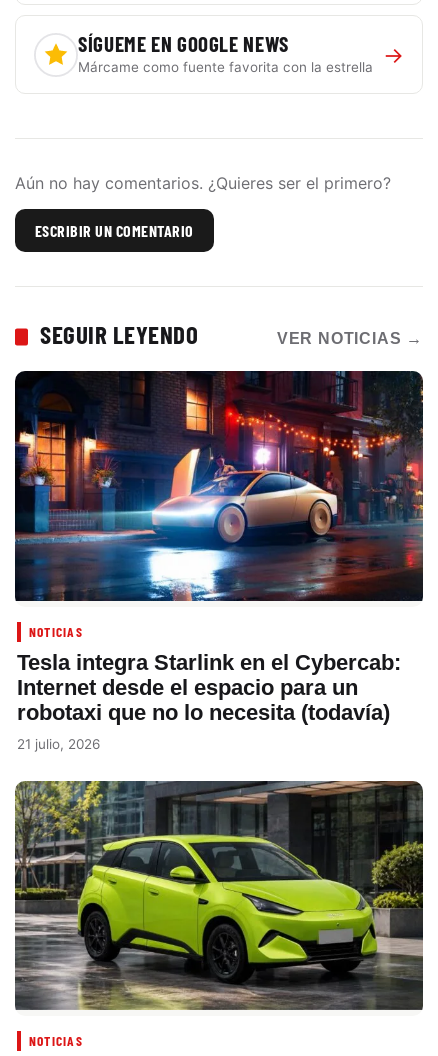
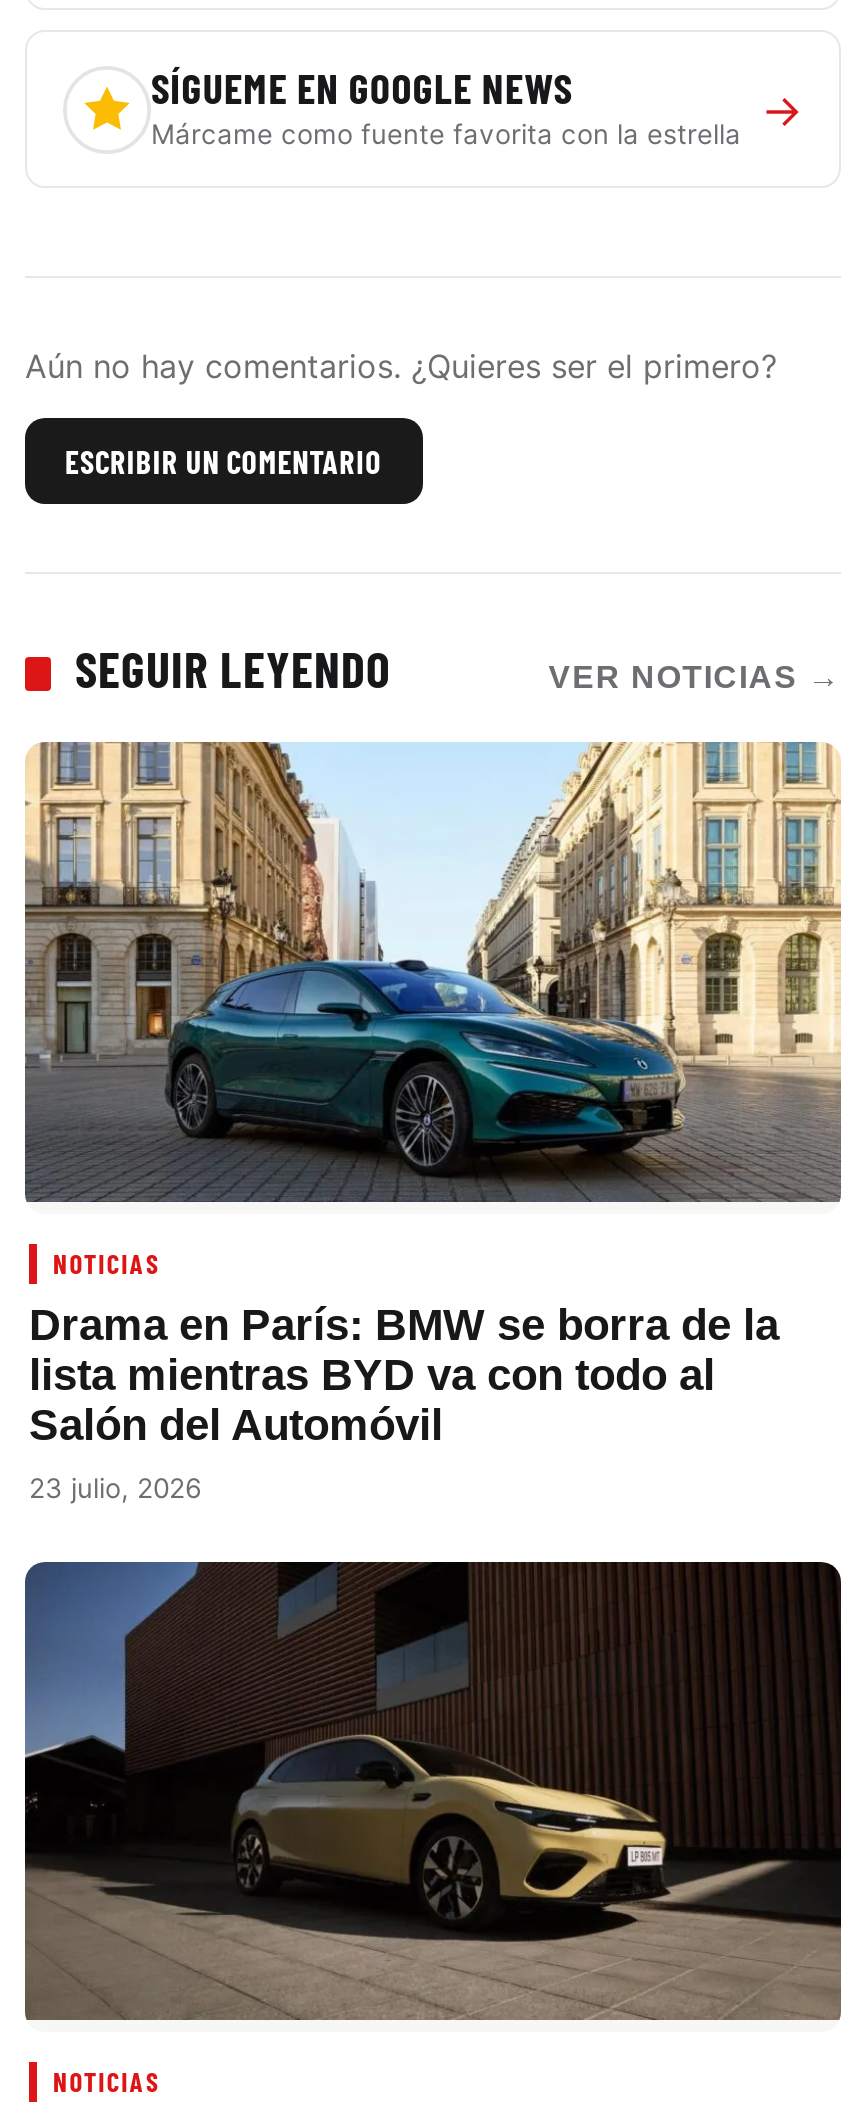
- [image]
+ [image]

- Tesla integra Starlink en el Cybercab:
- Internet desde el espacio para un
- robotaxi que no lo necesita (todavía)
- 21 julio, 2026
+ Drama en París: BMW se borra de la
+ lista mientras BYD va con todo al
+ Salón del Automóvil
+ 23 julio, 2026

- [image]
+ [image]
